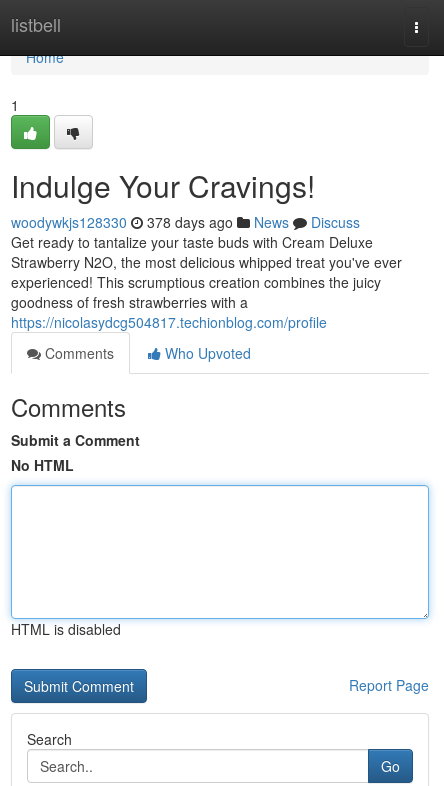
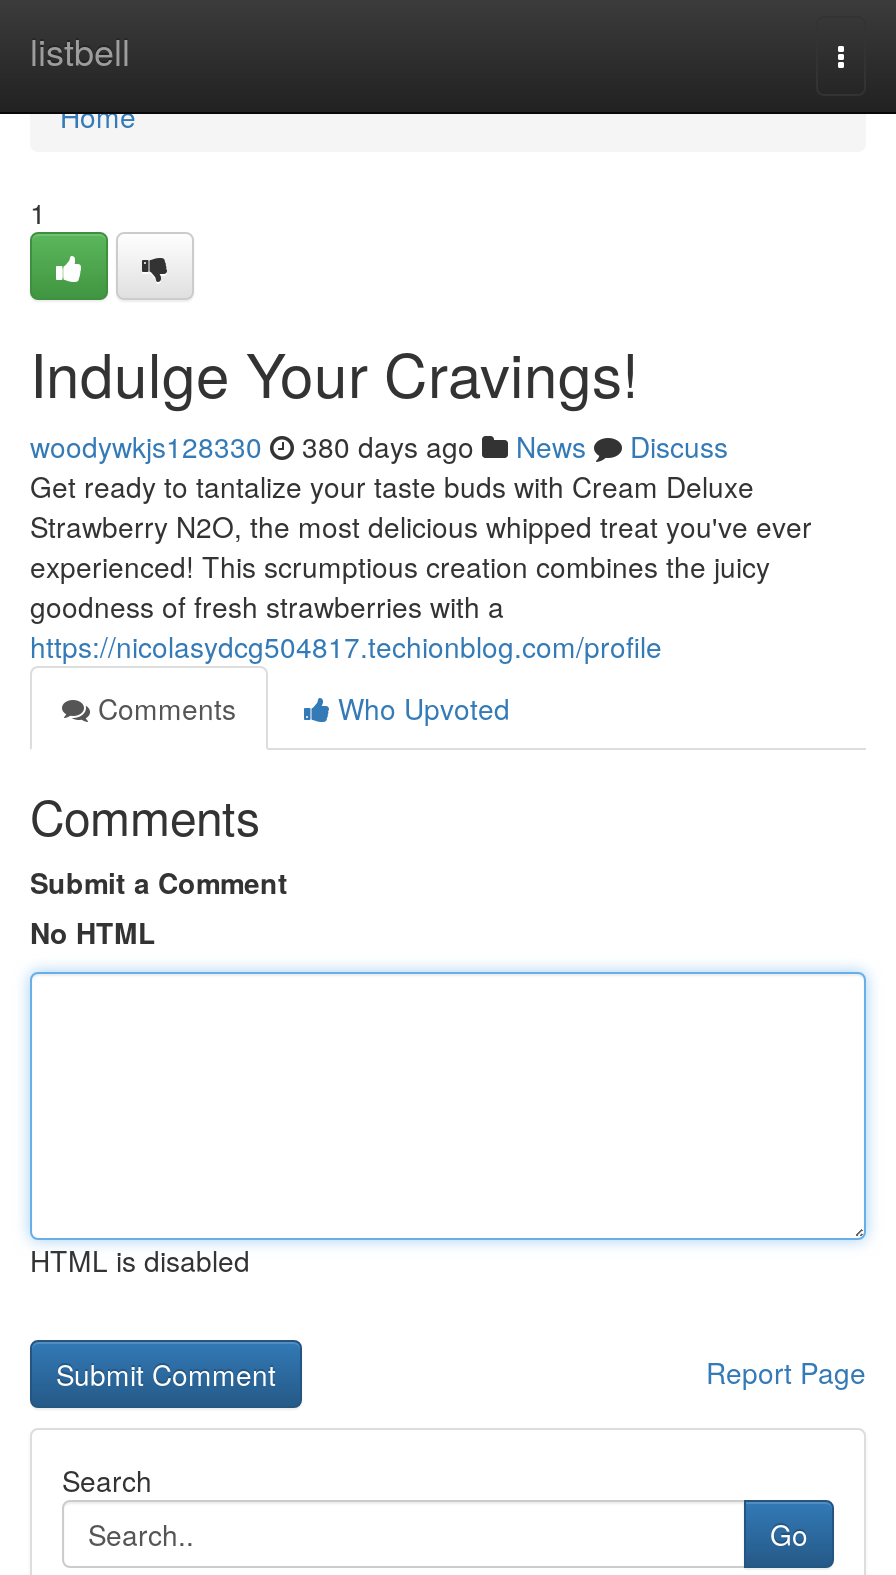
- woodywkjs128330 378 days ago News Discuss
+ woodywkjs128330 380 days ago News Discuss
